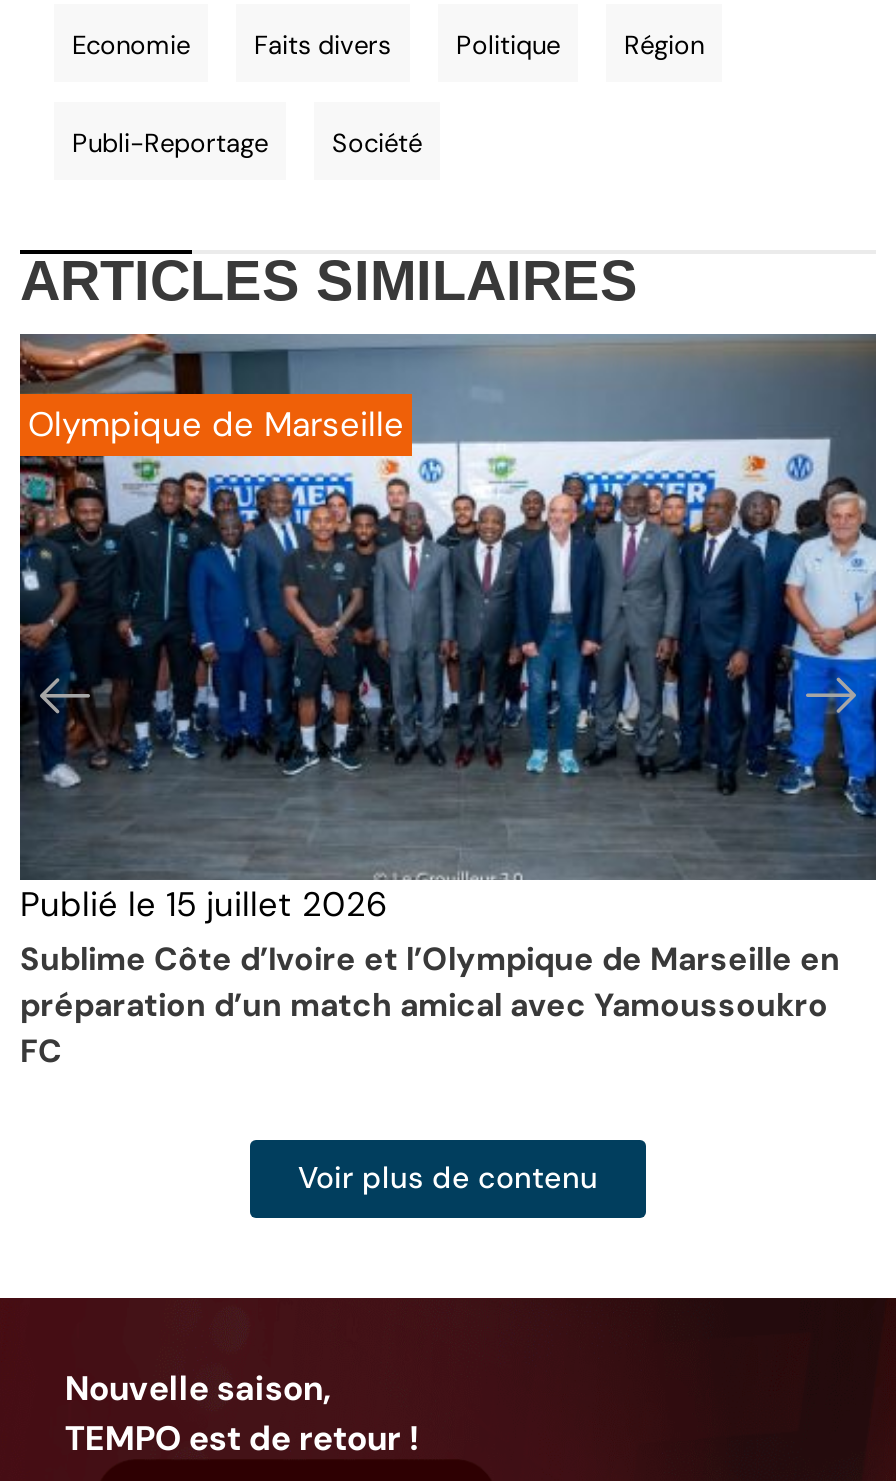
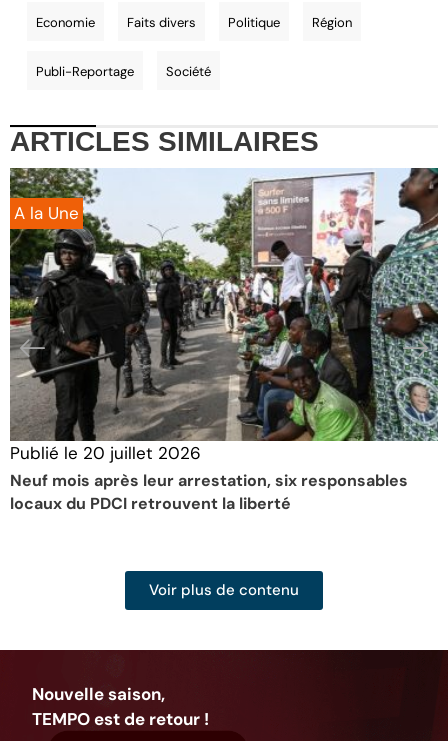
- [image]
- Olympique de Marseille
+ [image]
+ A la Une

- Publié le 15 juillet 2026
- Sublime Côte d’Ivoire et l’Olympique de Marseille en
- préparation d’un match amical avec Yamoussoukro
- FC
+ Publié le20 juillet 2026
+ Neuf mois après leur arrestation, six responsables
+ locaux du PDCI retrouvent la liberté
